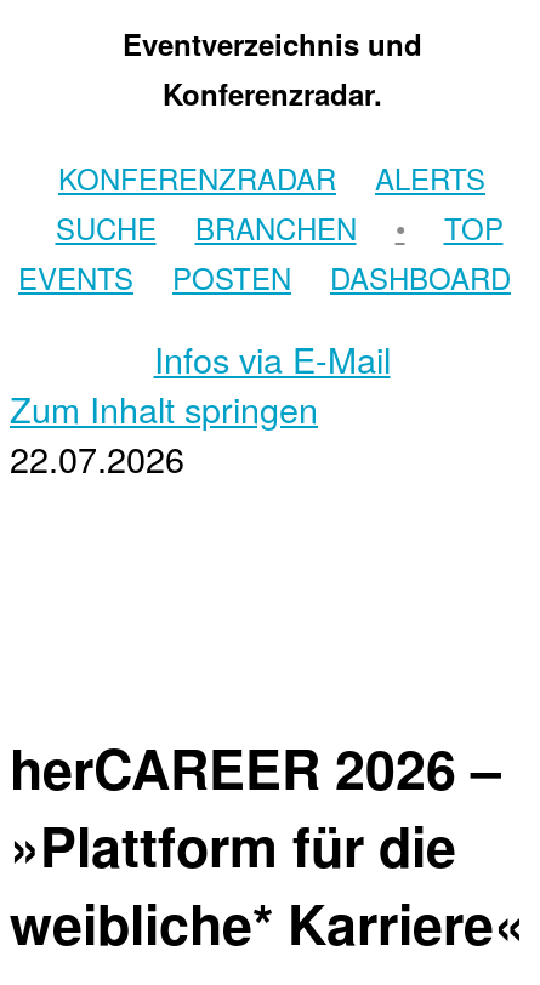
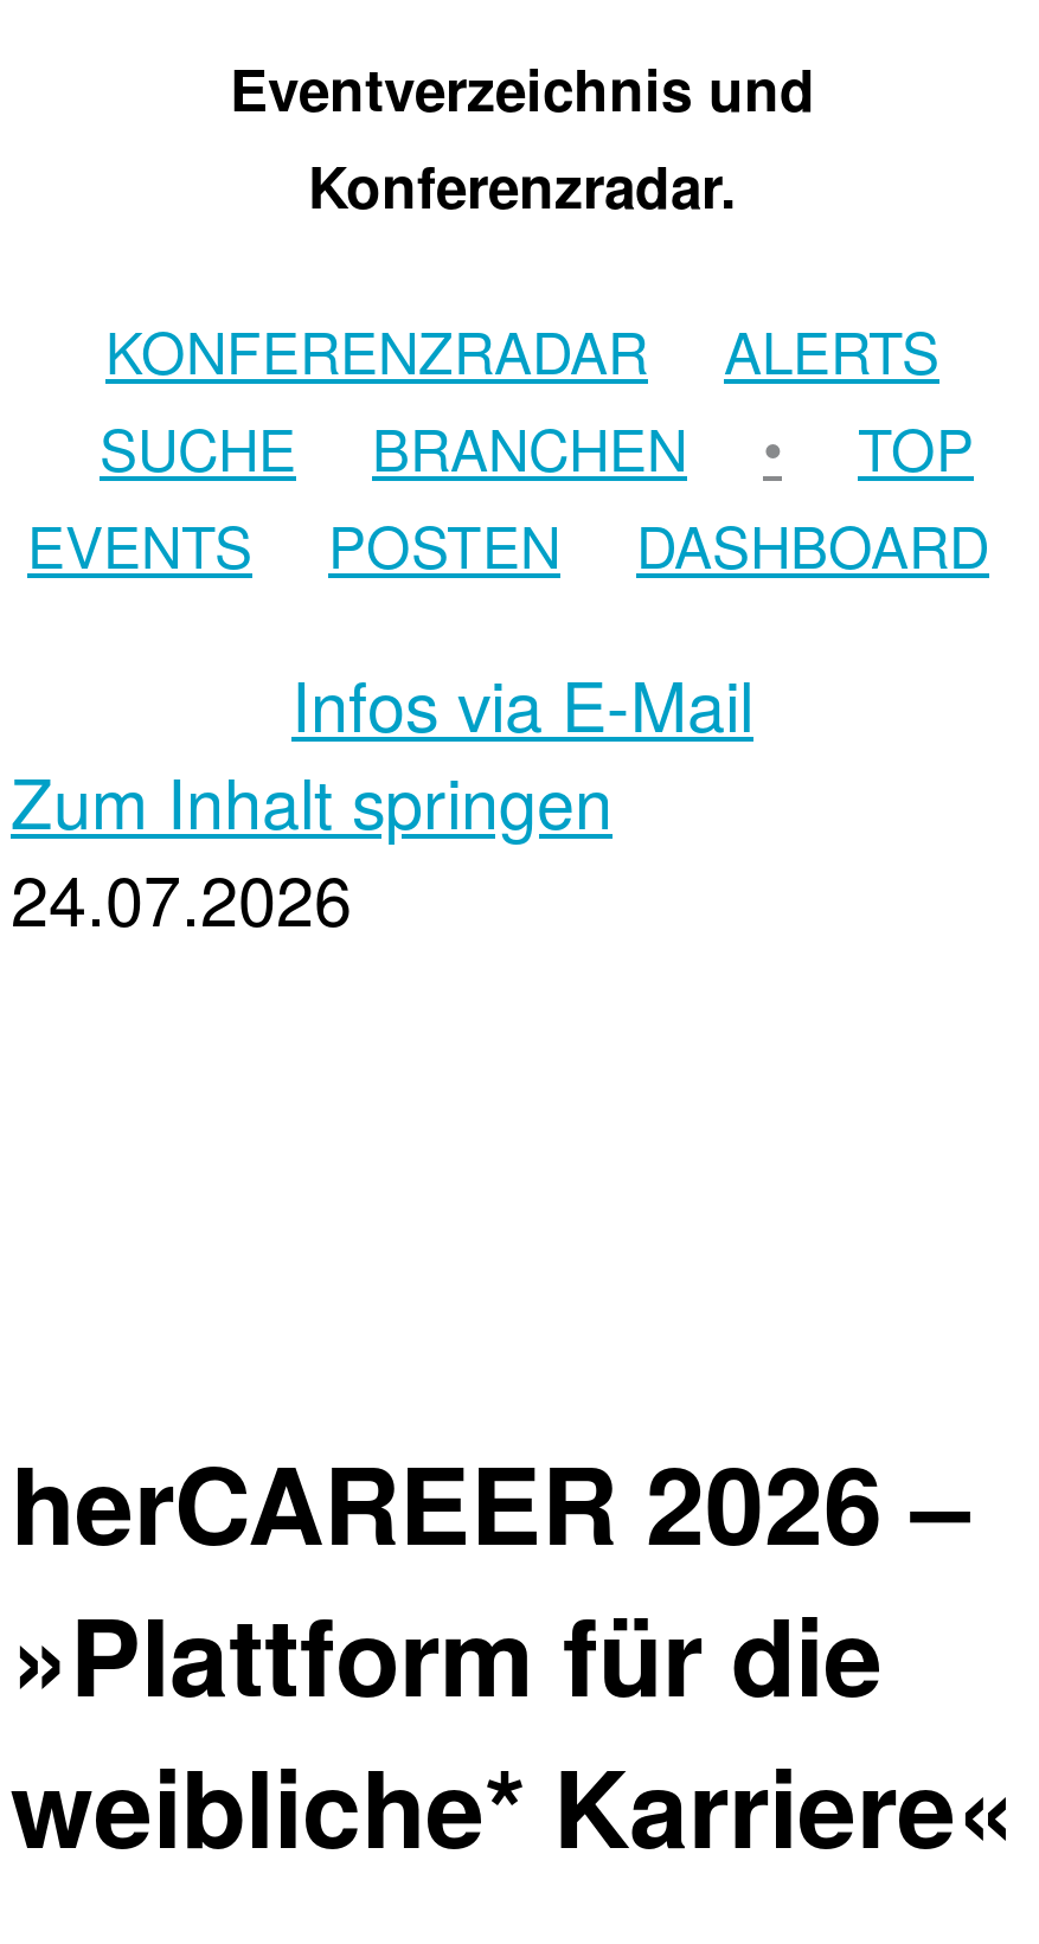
- 22.07.2026
+ 24.07.2026
